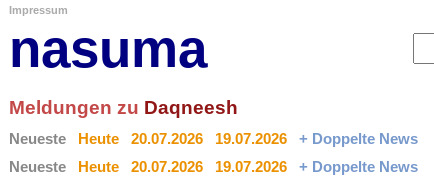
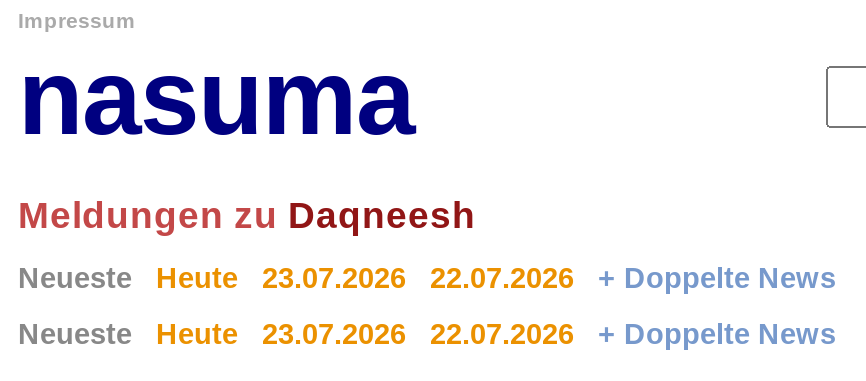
- 20.07.2026
+ 23.07.2026

- 19.07.2026
+ 22.07.2026

- 20.07.2026
+ 23.07.2026

- 19.07.2026
+ 22.07.2026
